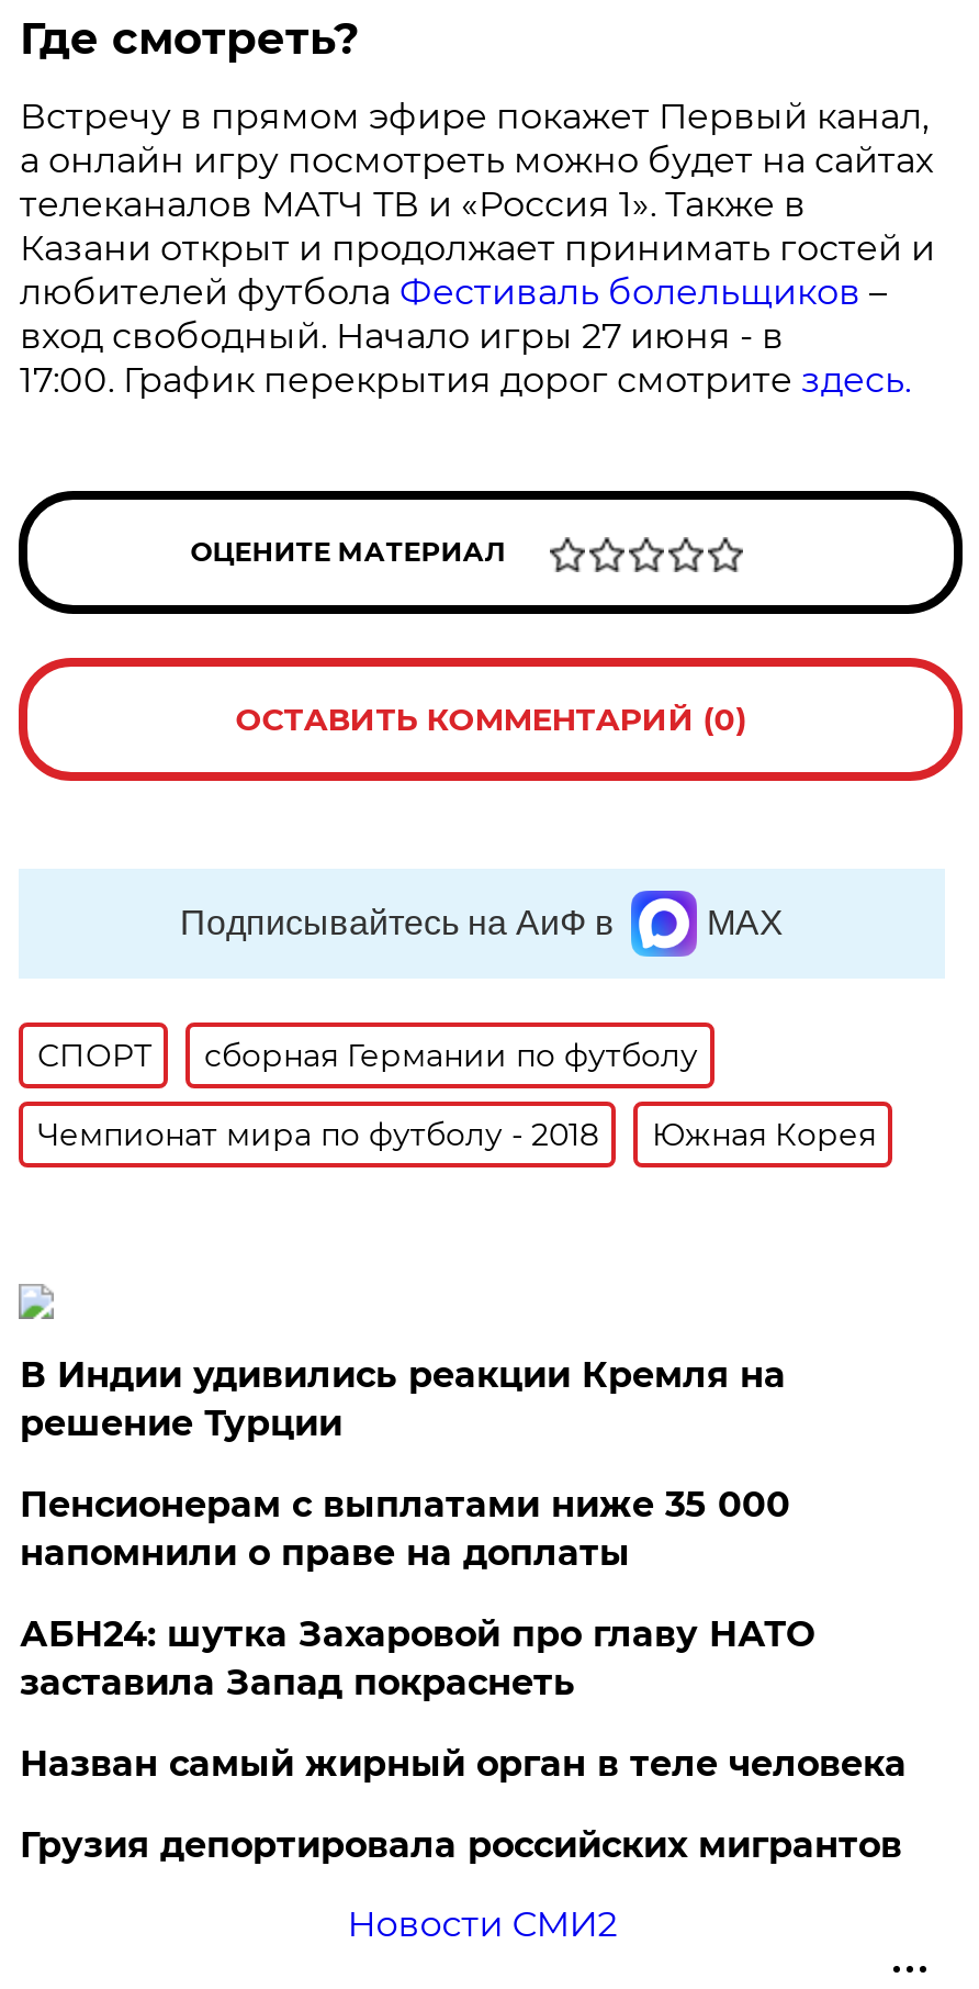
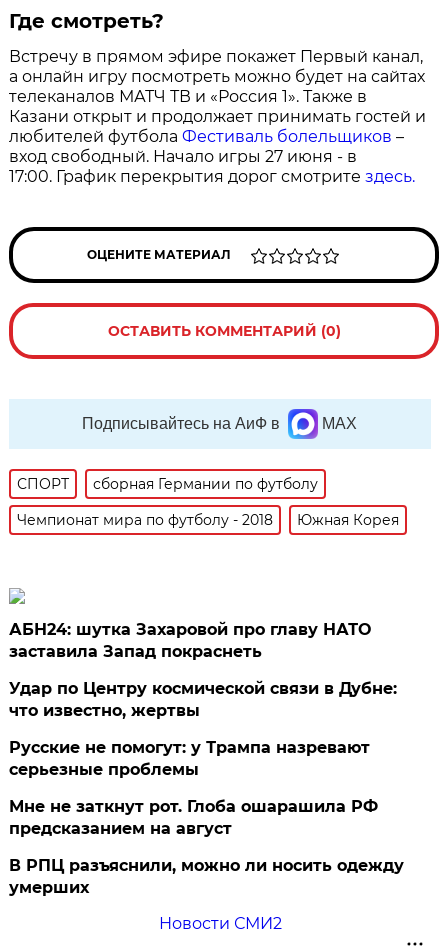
- В Индии удивились реакции Кремля на
- решение Турции
- Пенсионерам с выплатами ниже 35 000
- напомнили о праве на доплаты

moved up: АБН24: шутка Захаровой про главу НАТО | заставила Запад покраснеть

- Назван самый жирный орган в теле человека
- Грузия депортировала российских мигрантов
+ Удар по Центру космической связи в Дубне:
+ что известно, жертвы
+ Русские не помогут: у Трампа назревают
+ серьезные проблемы
+ Мне не заткнут рот. Глоба ошарашила РФ
+ предсказанием на август
+ В РПЦ разъяснили, можно ли носить одежду
+ умерших
